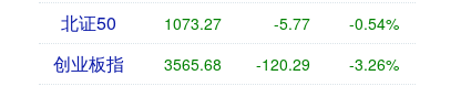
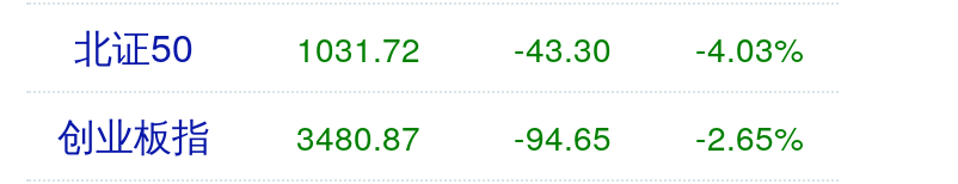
- 1073.27
+ 1031.72

- -5.77
+ -43.30

- -0.54%
+ -4.03%

- 3565.68
+ 3480.87

- -120.29
+ -94.65

- -3.26%
+ -2.65%
